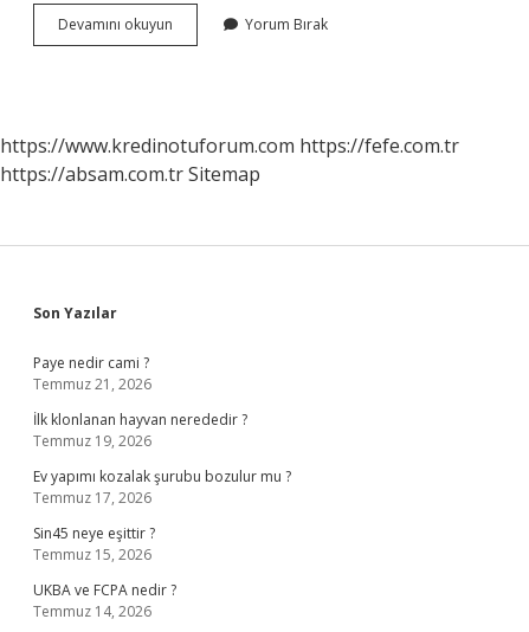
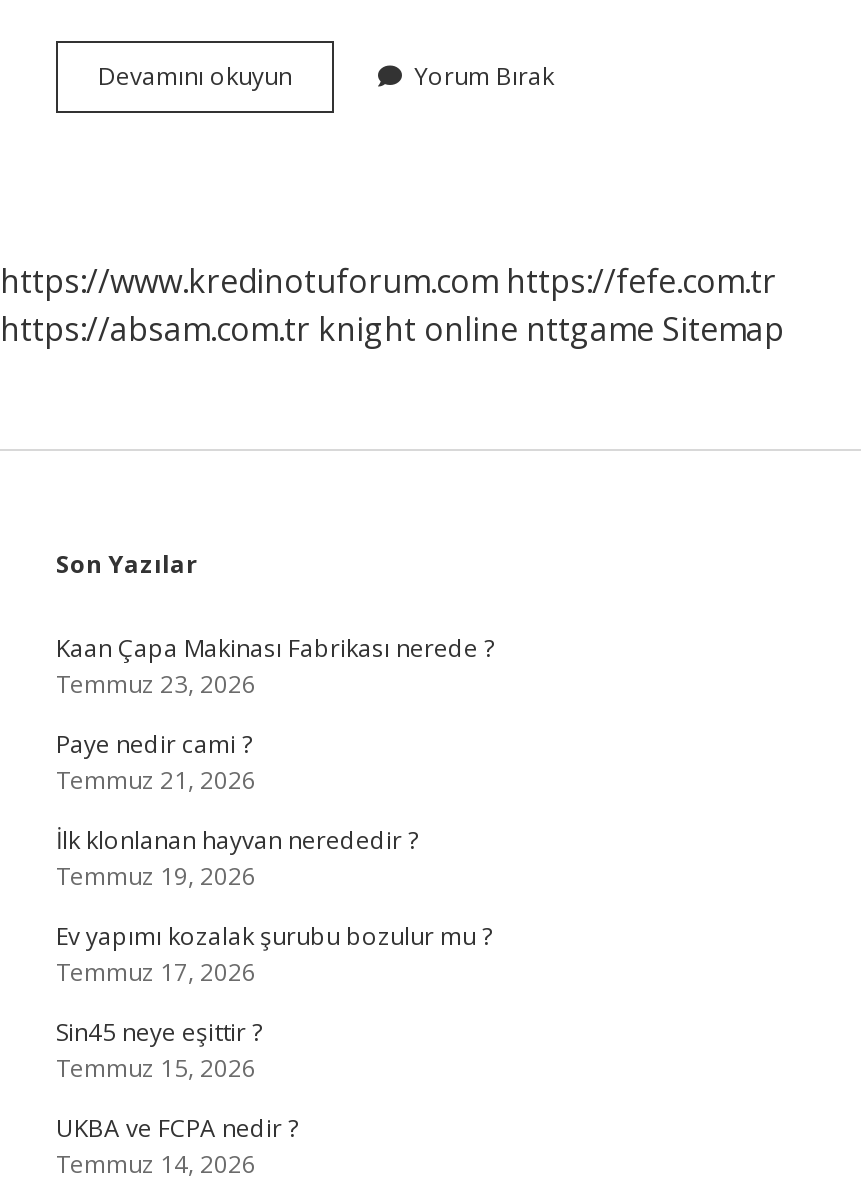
- https://absam.com.tr Sitemap
+ https://absam.com.tr knight online nttgame Sitemap

+ Kaan Çapa Makinası Fabrikası nerede ?
+ Temmuz 23, 2026
